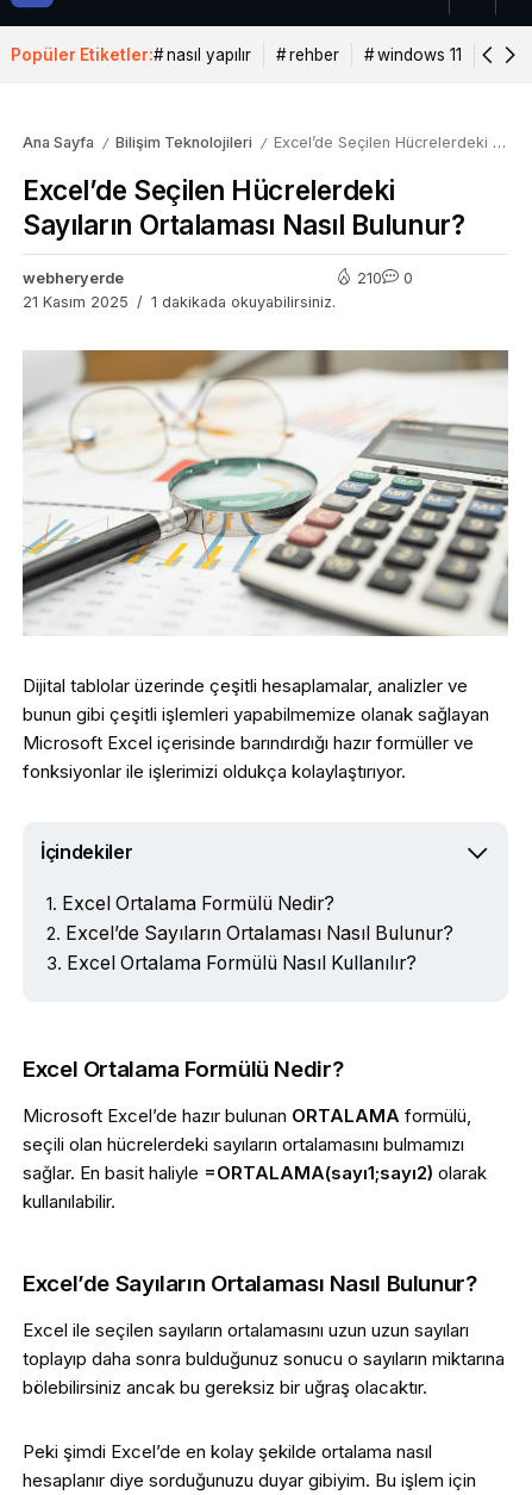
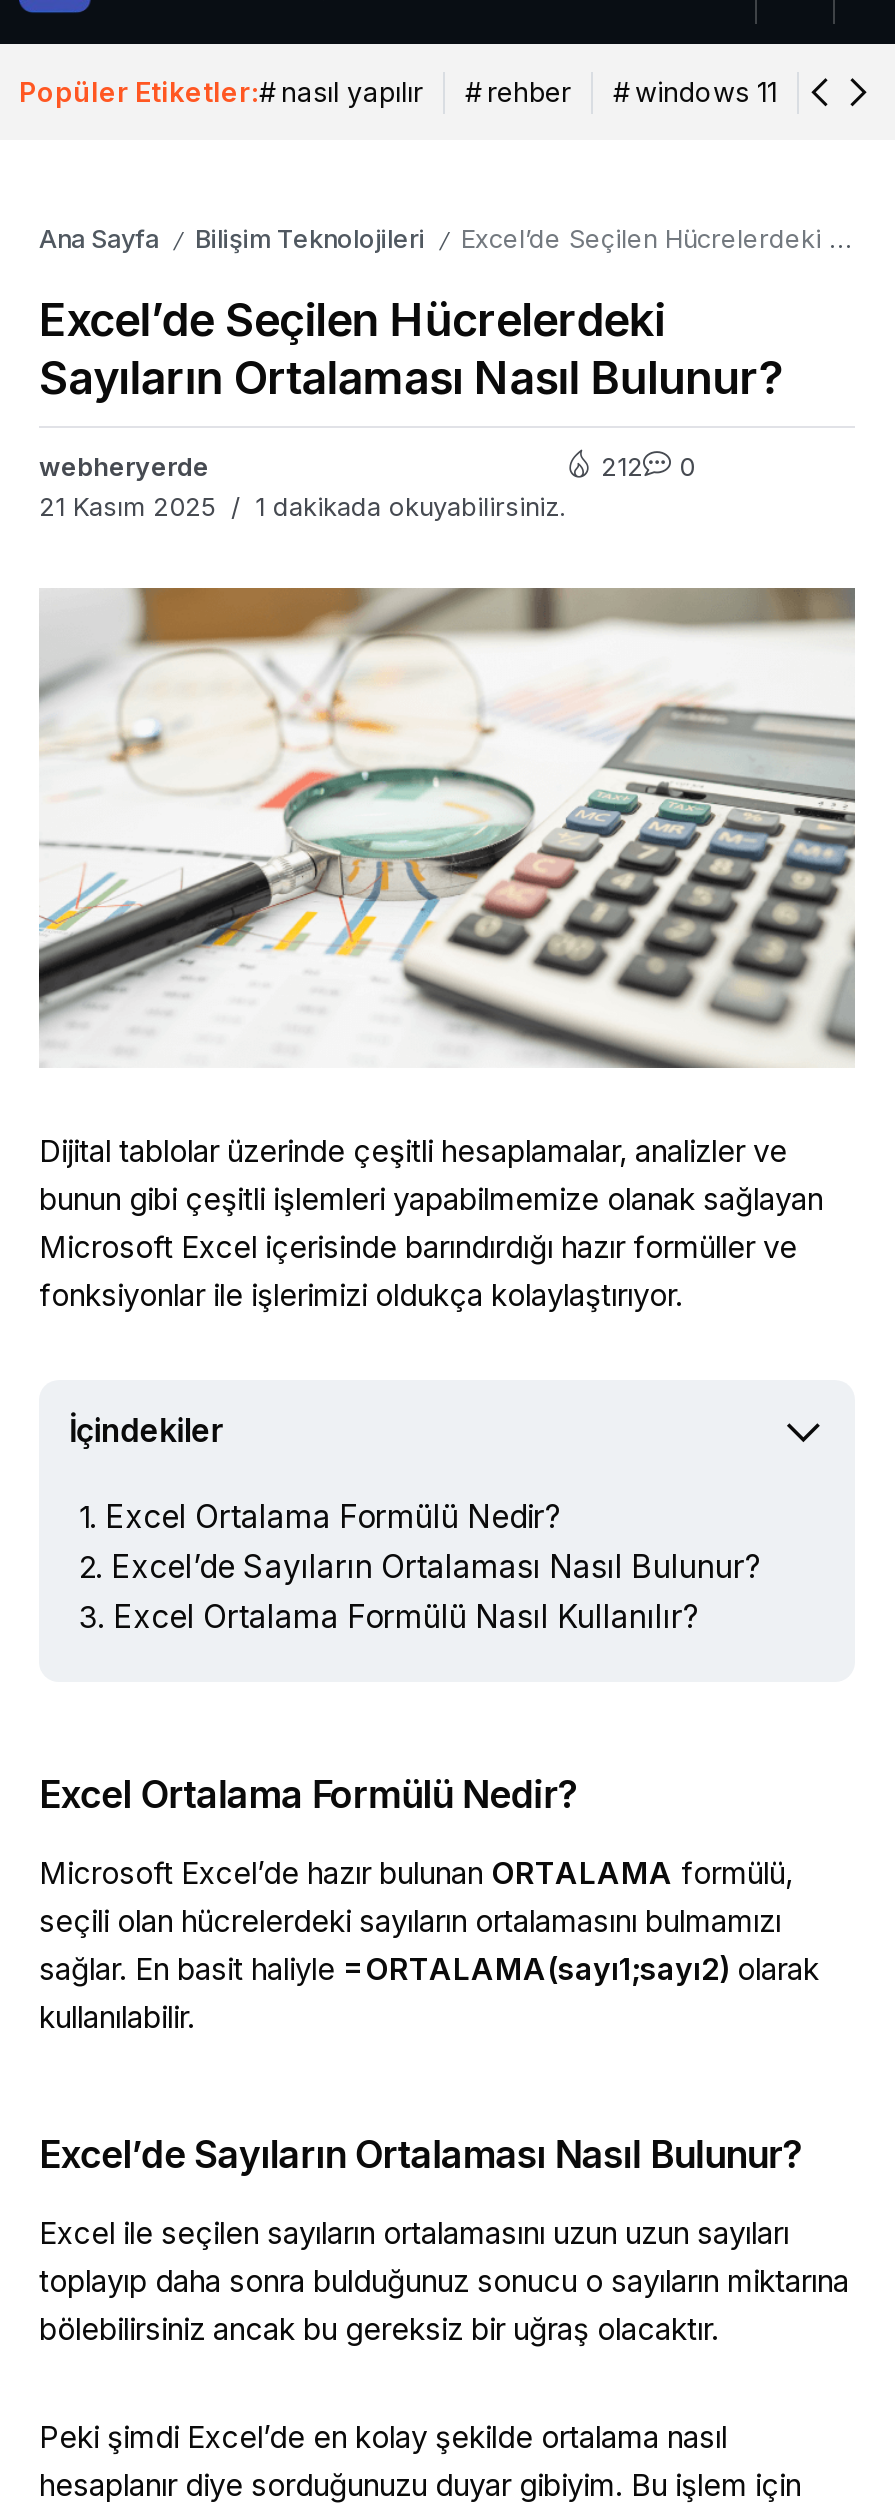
- 210 0
+ 212 0
